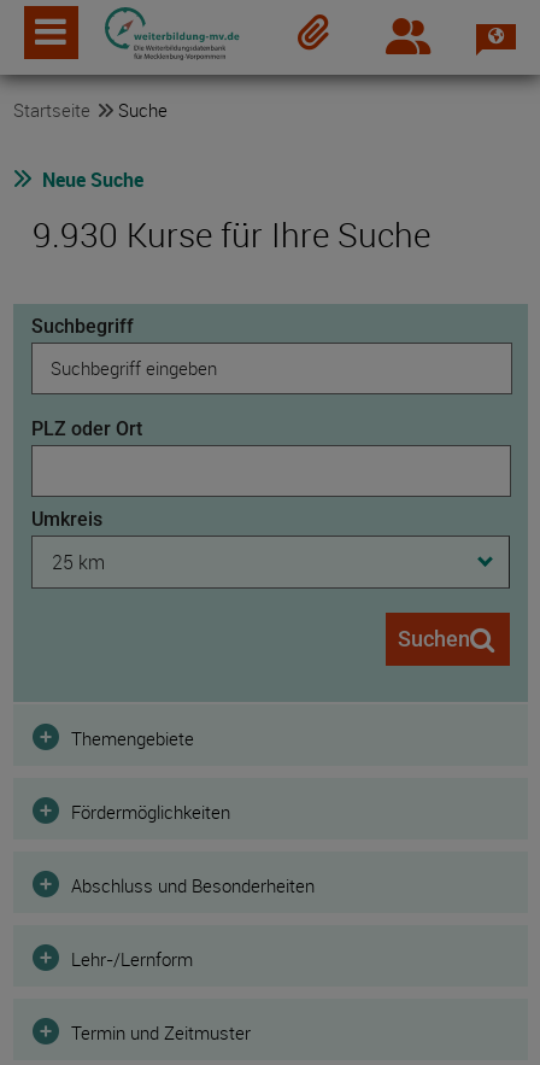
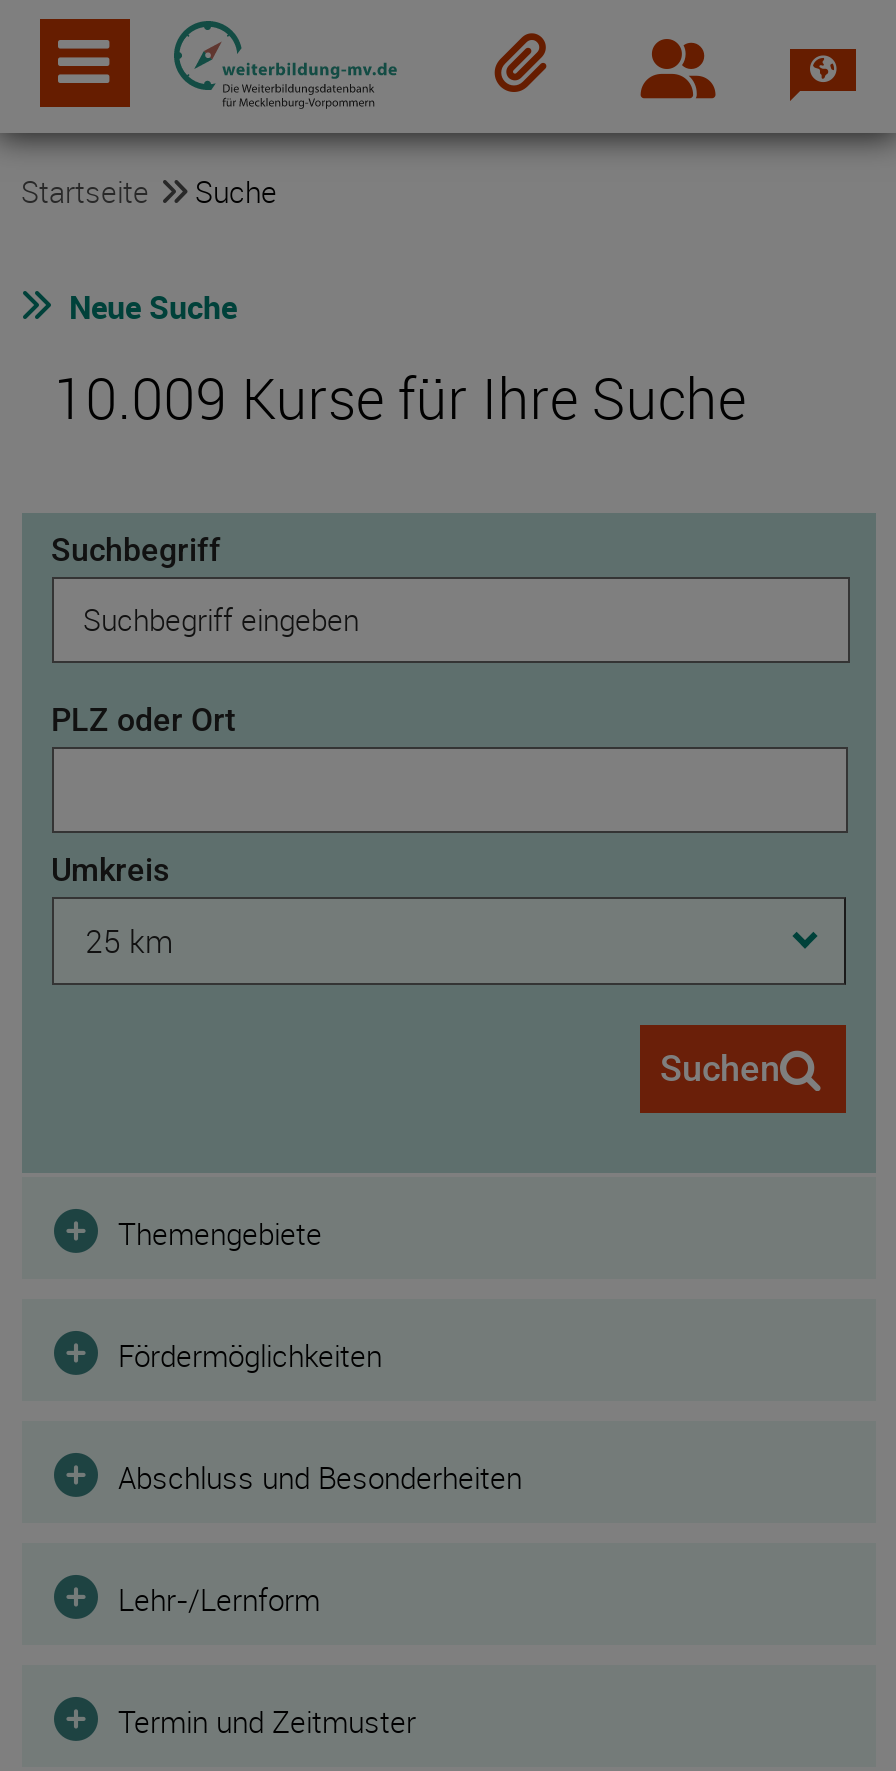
- 9.930 Kurse für Ihre Suche
+ 10.009 Kurse für Ihre Suche
